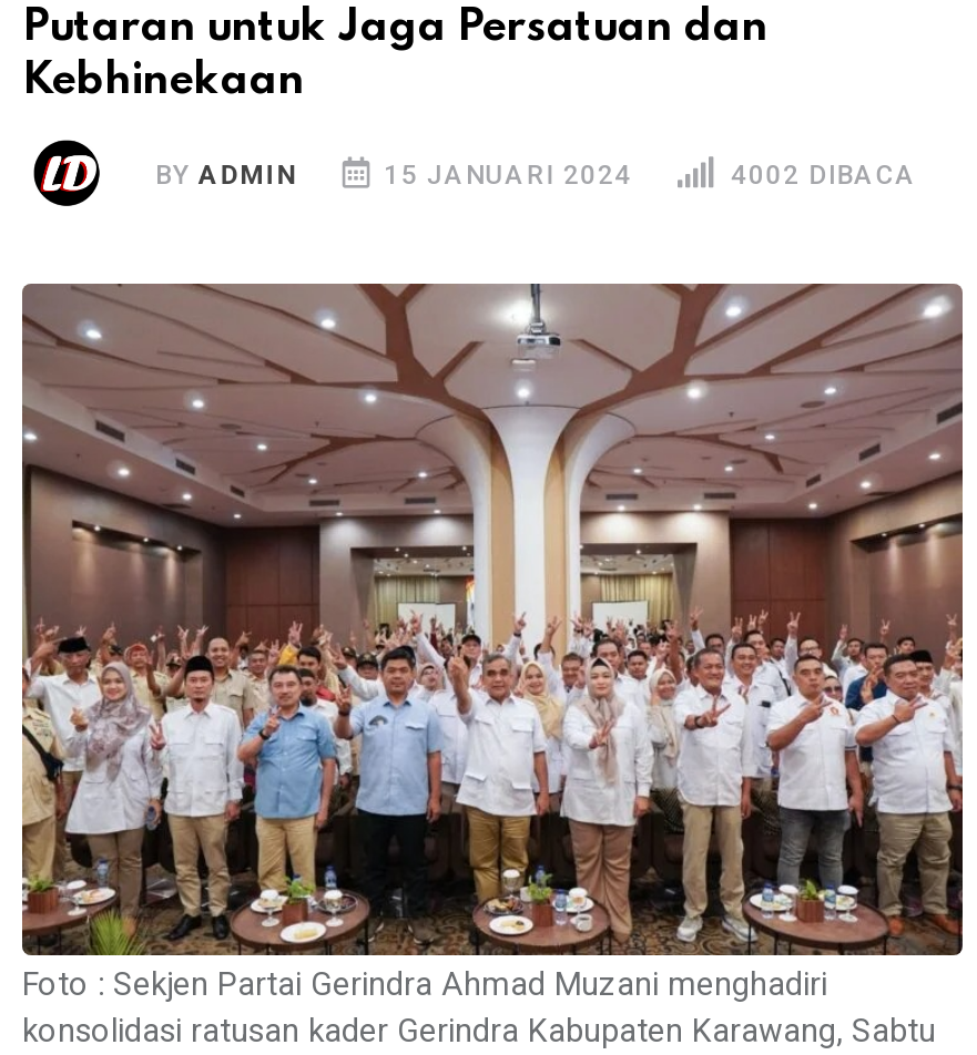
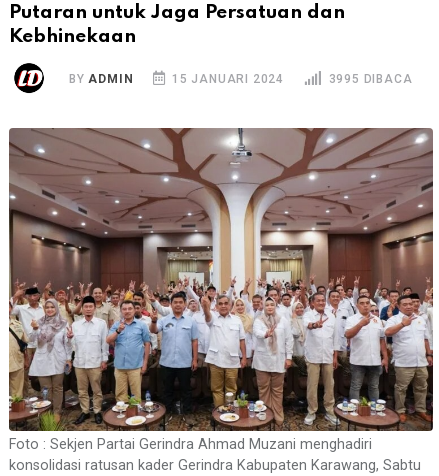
- 4002 DIBACA
+ 3995 DIBACA
